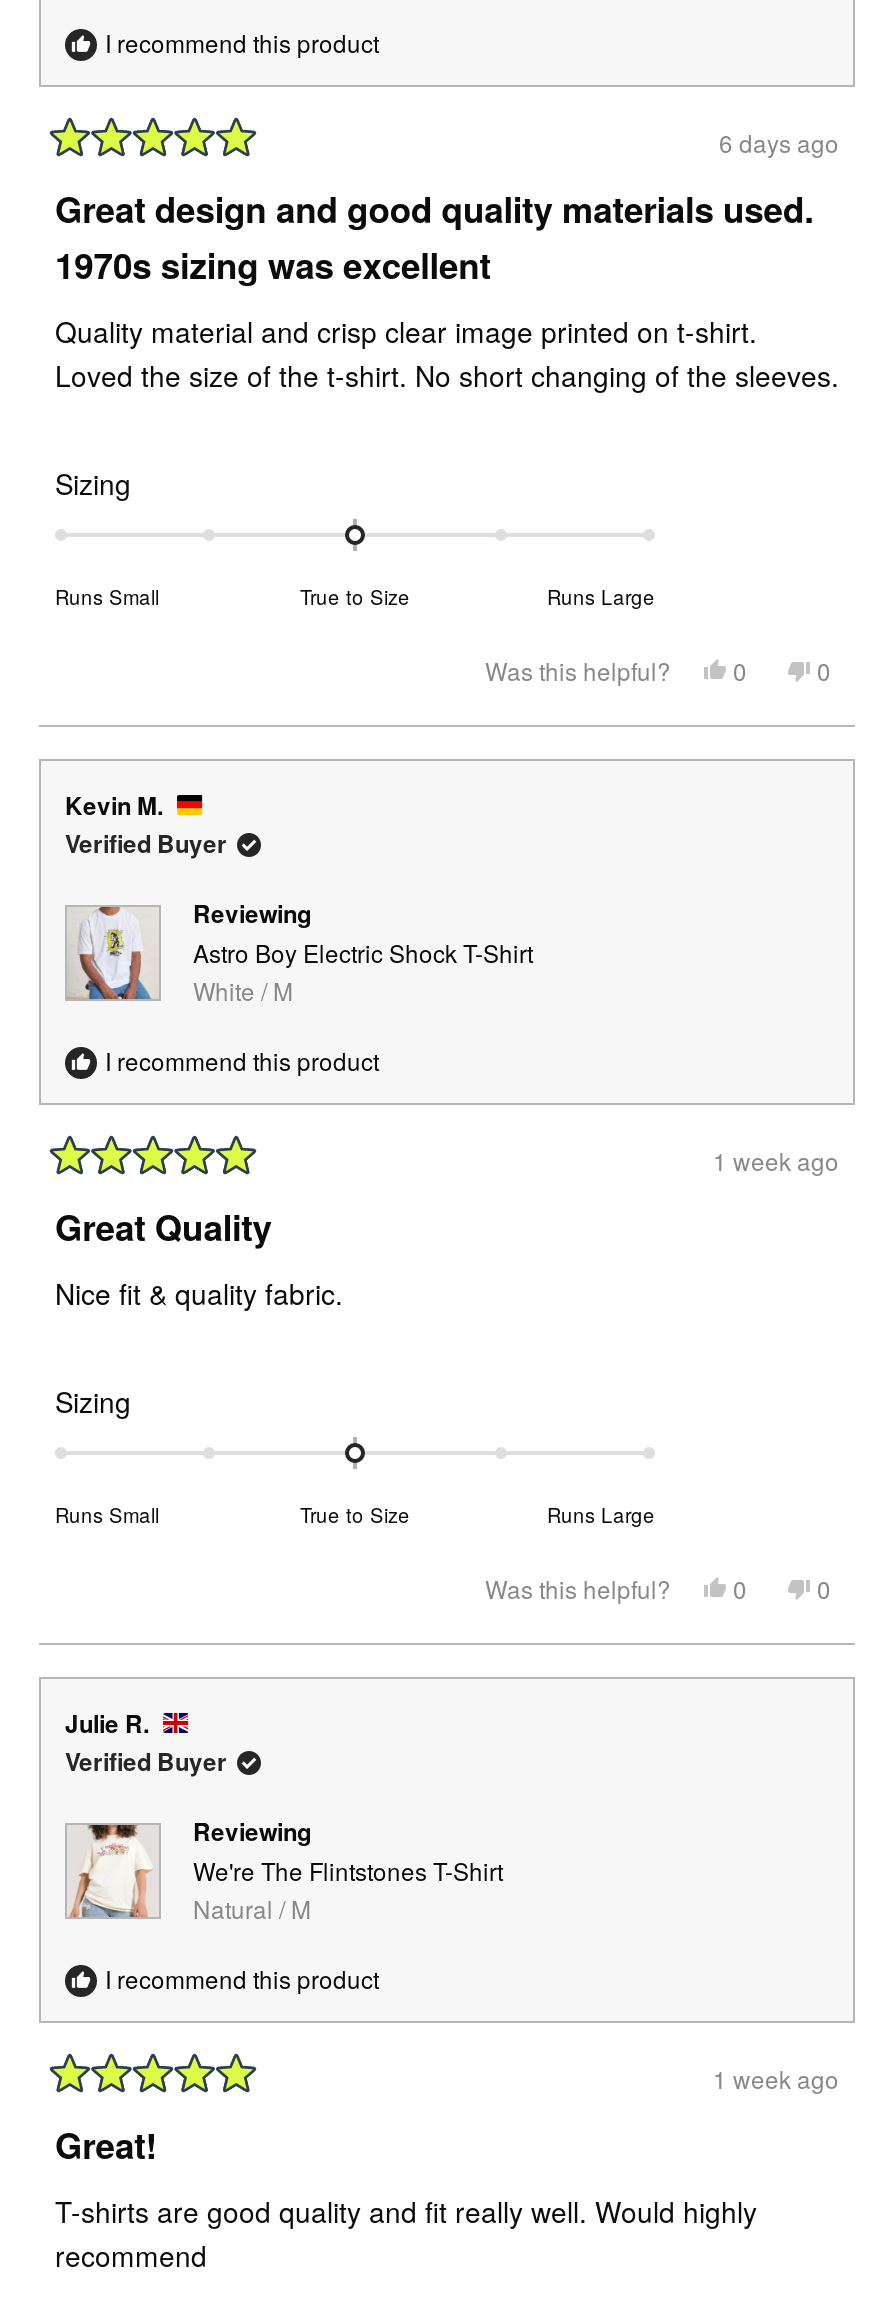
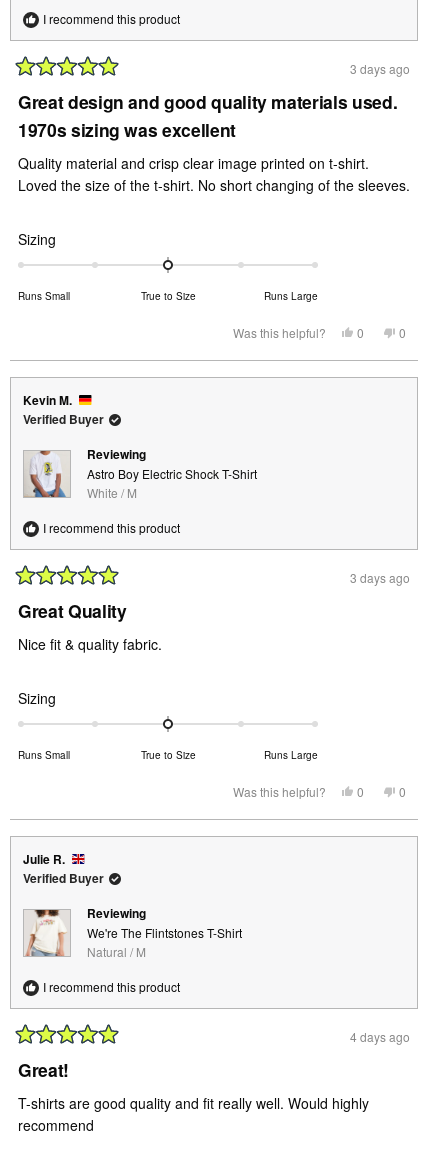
- 6 days ago
+ 3 days ago

- 1 week ago
+ 3 days ago

- 1 week ago
+ 4 days ago
